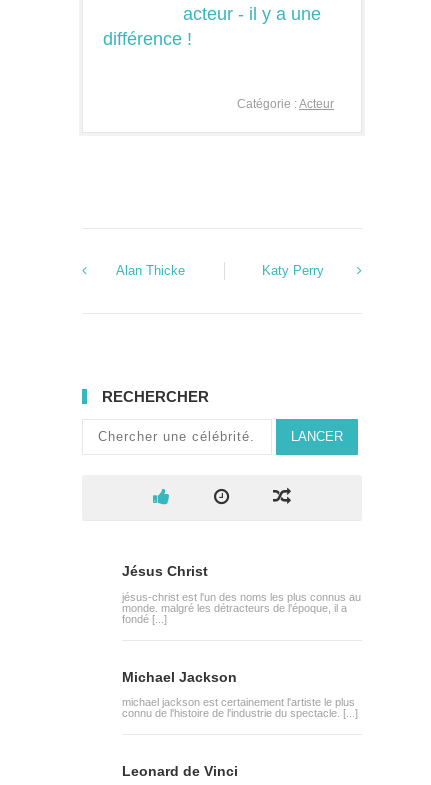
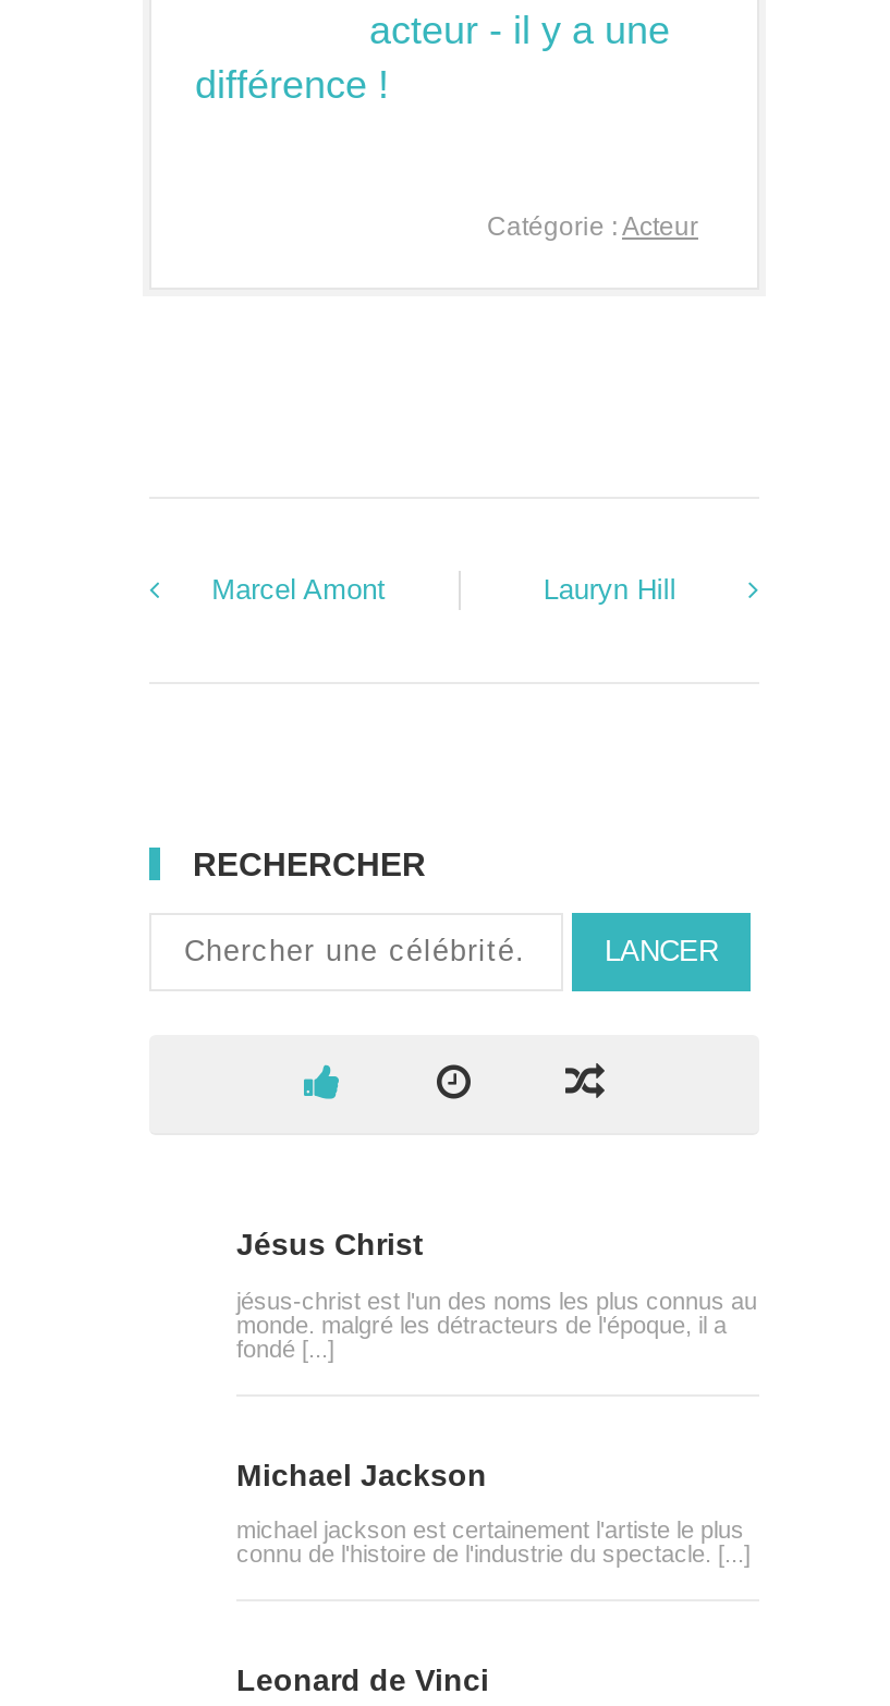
- Alan Thicke
- Katy Perry
+ Marcel Amont
+ Lauryn Hill
